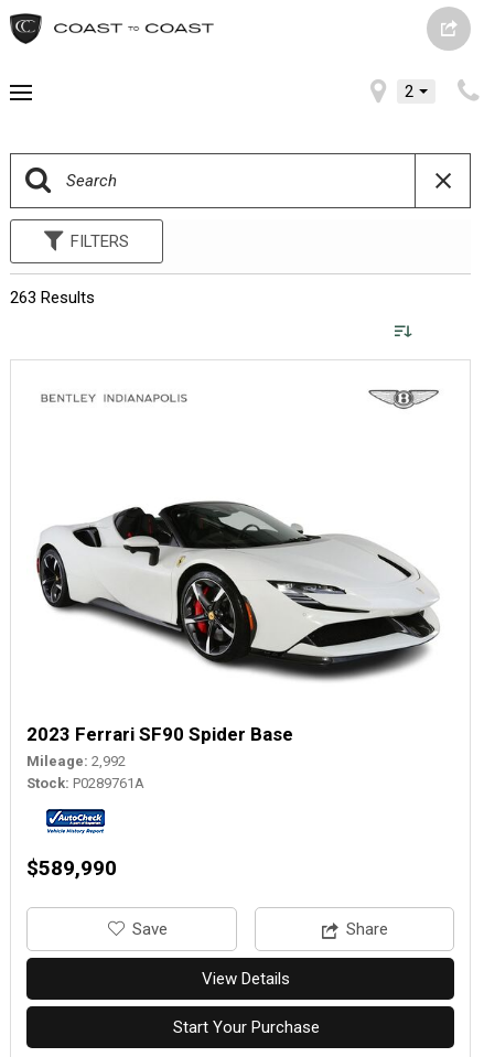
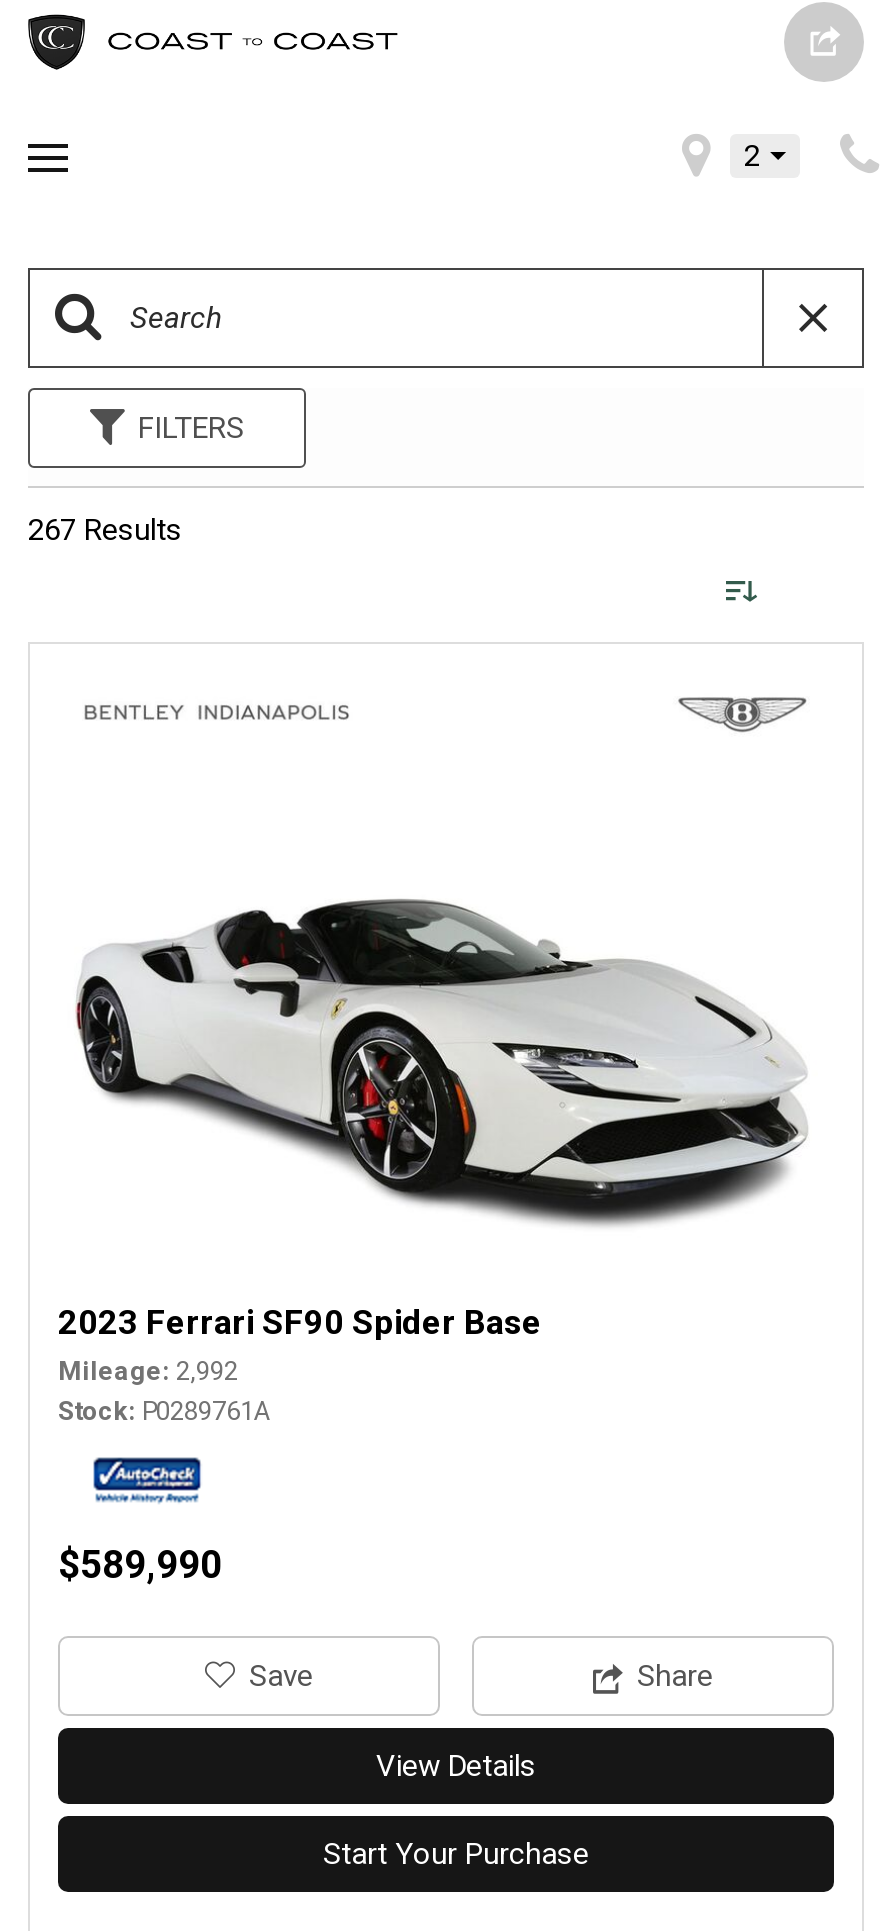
- 263 Results
+ 267 Results
